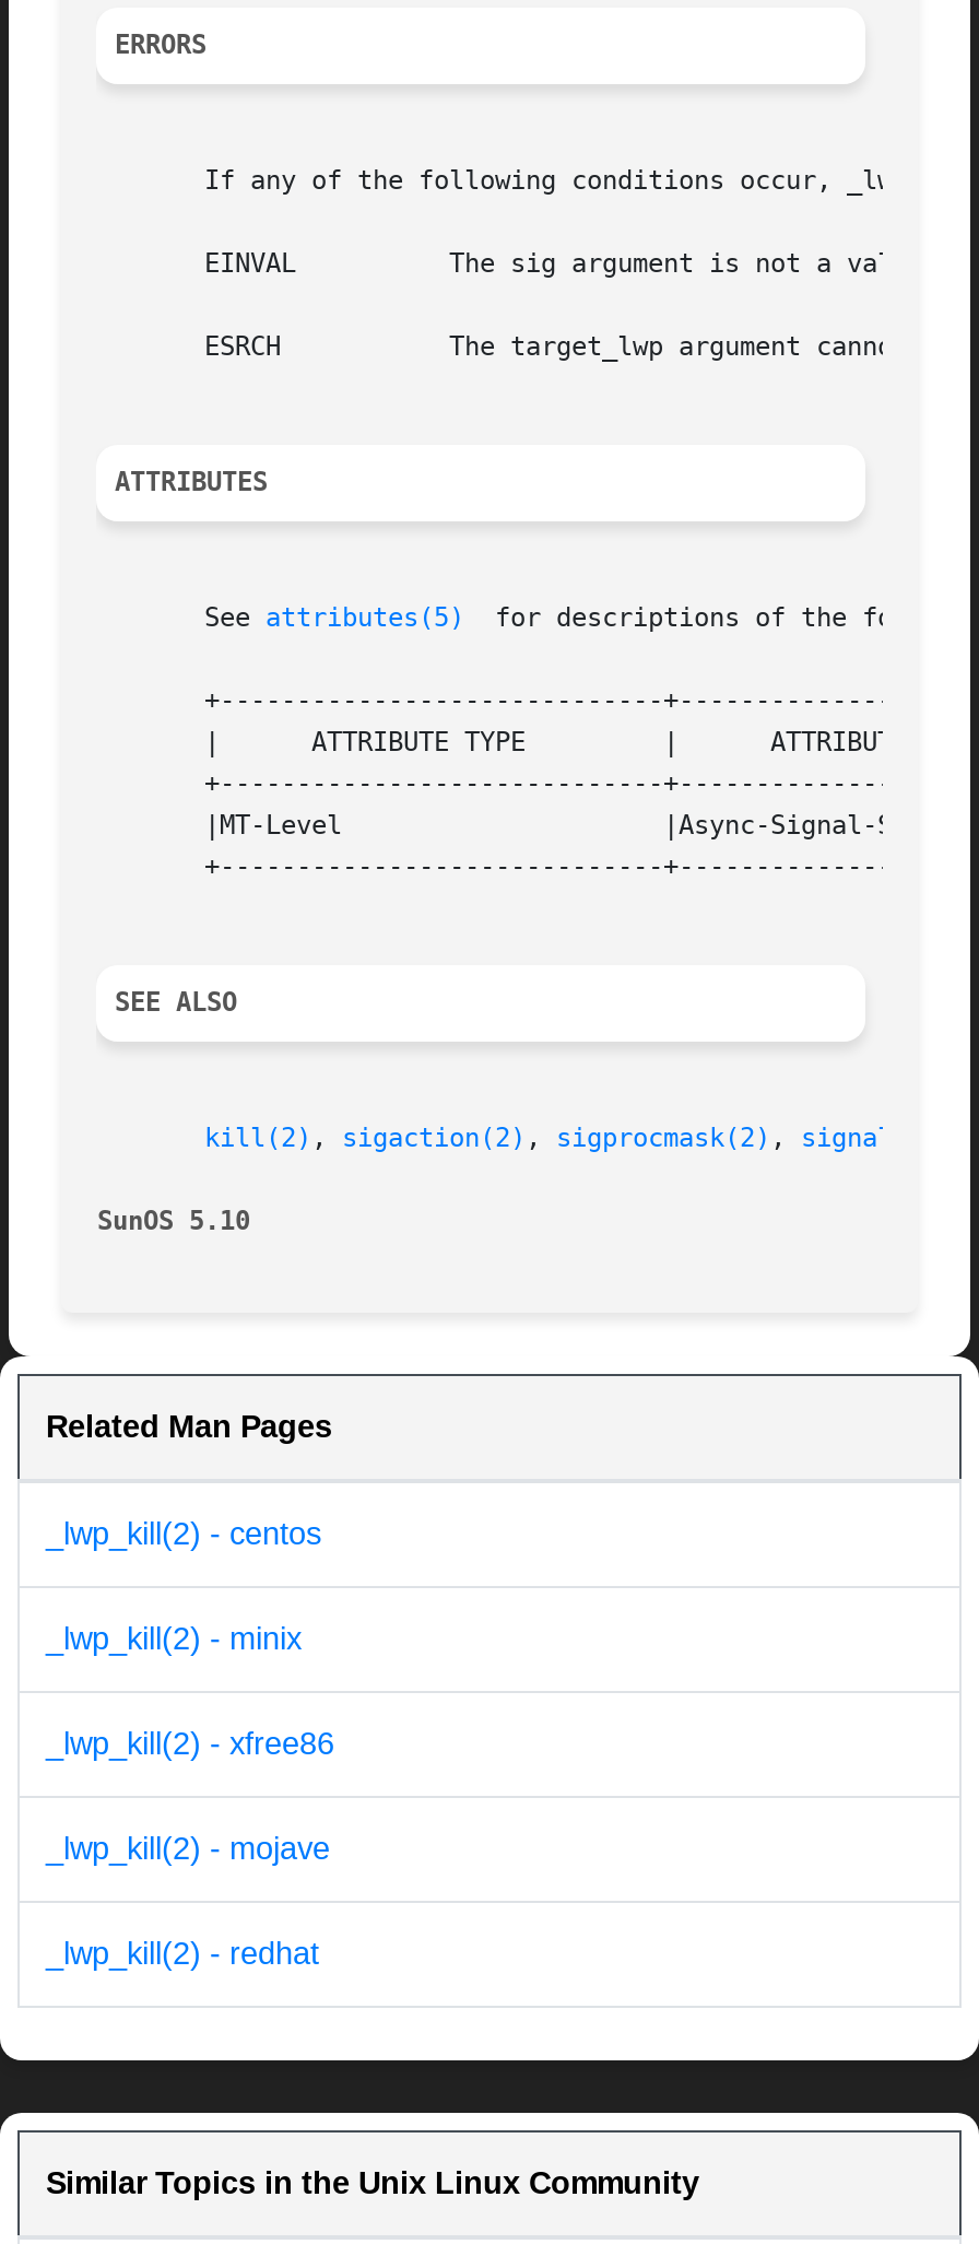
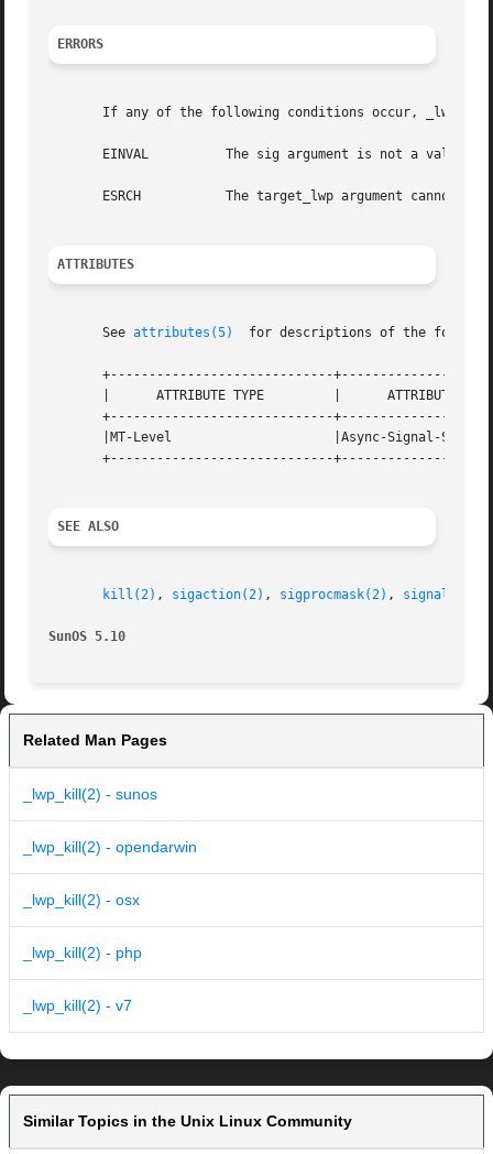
- _lwp_kill(2) - centos
+ _lwp_kill(2) - sunos

- _lwp_kill(2) - minix
+ _lwp_kill(2) - opendarwin

- _lwp_kill(2) - xfree86
+ _lwp_kill(2) - osx

- _lwp_kill(2) - mojave
+ _lwp_kill(2) - php

- _lwp_kill(2) - redhat
+ _lwp_kill(2) - v7
